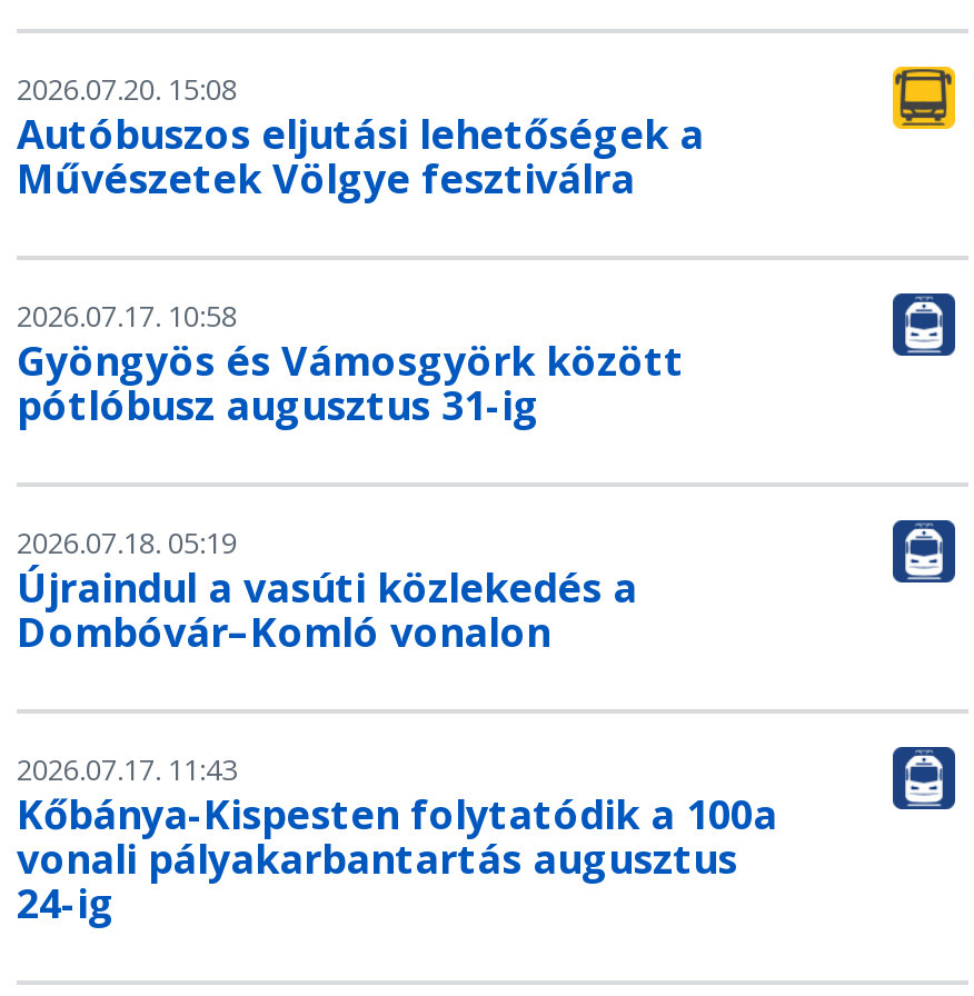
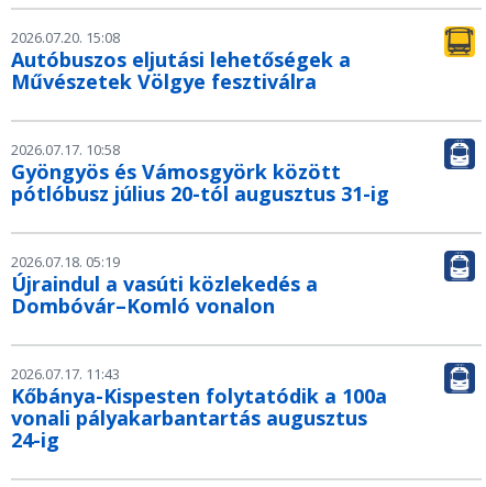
- pótlóbusz augusztus 31-ig
+ pótlóbusz július 20-tól augusztus 31-ig
